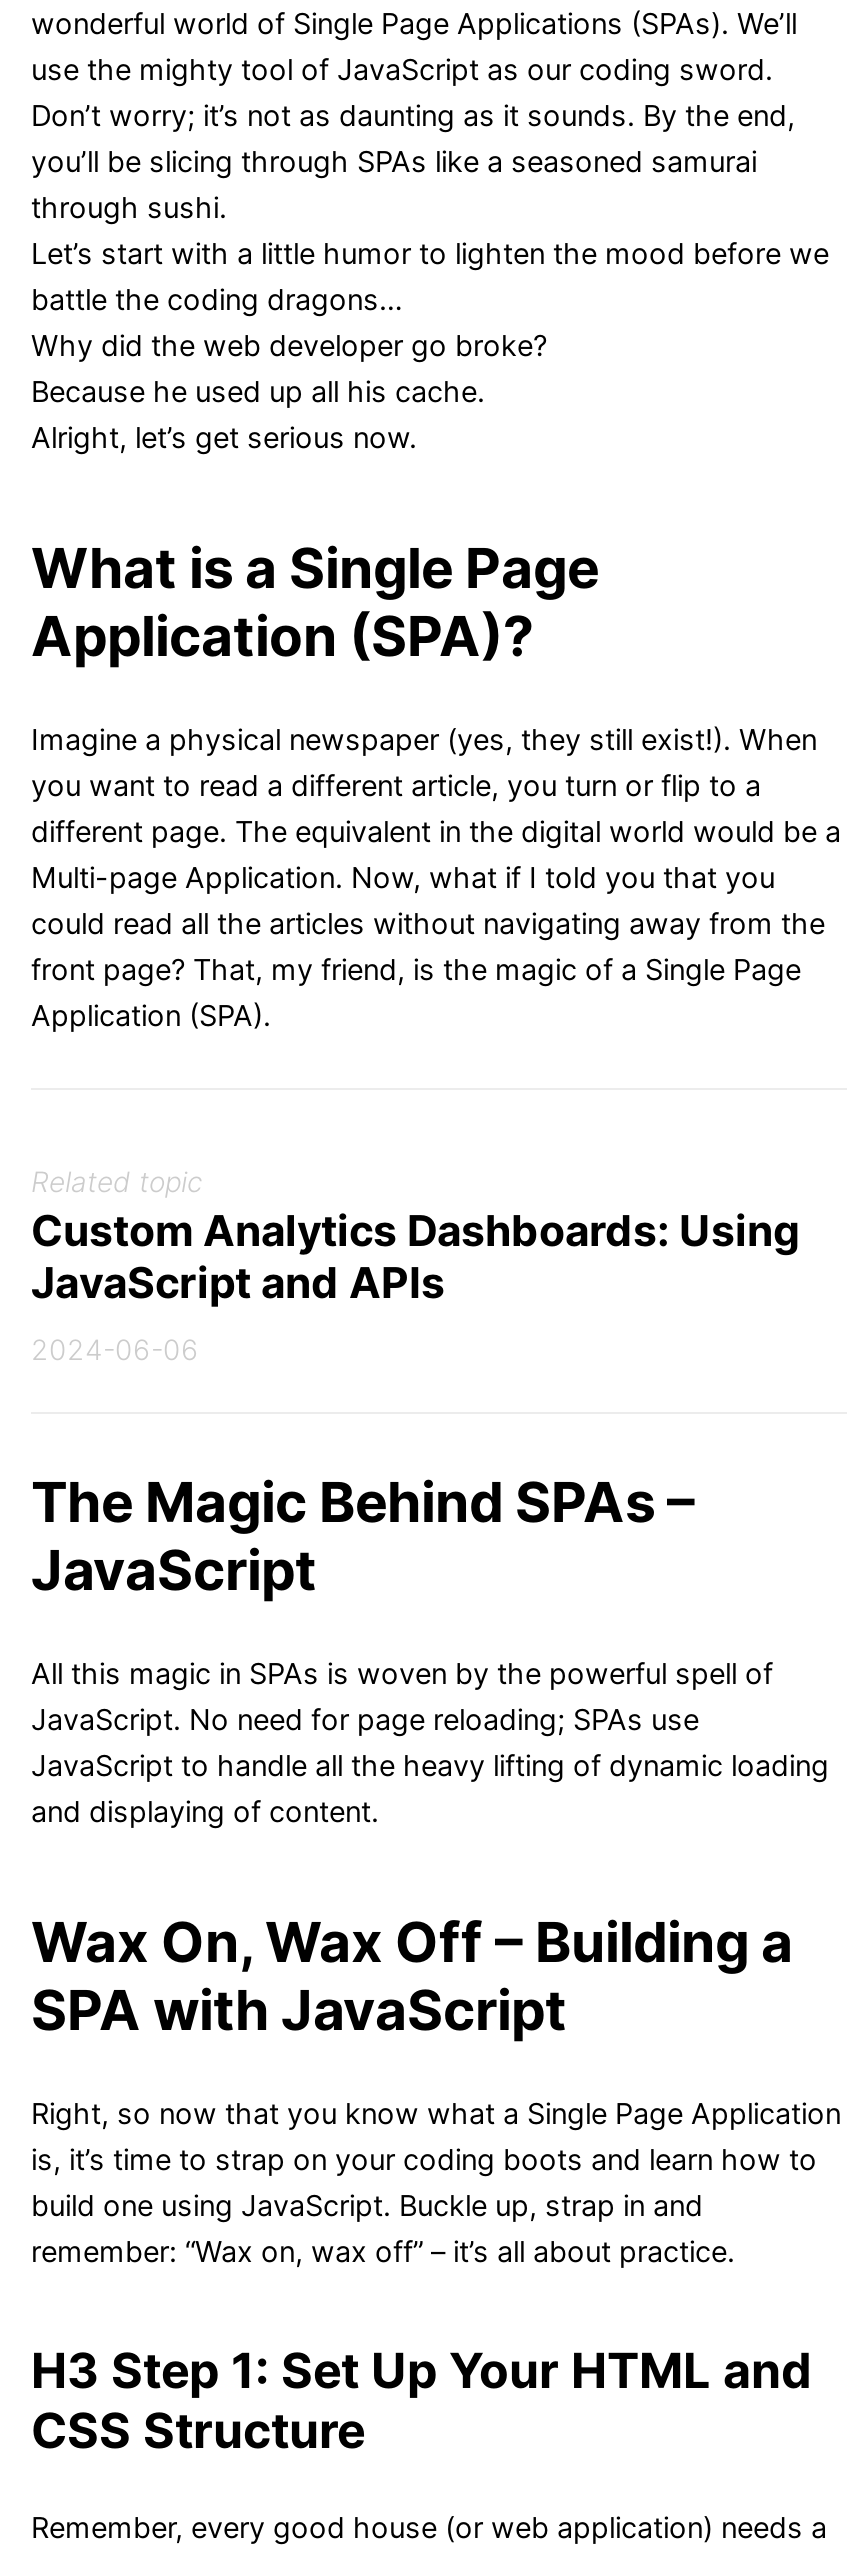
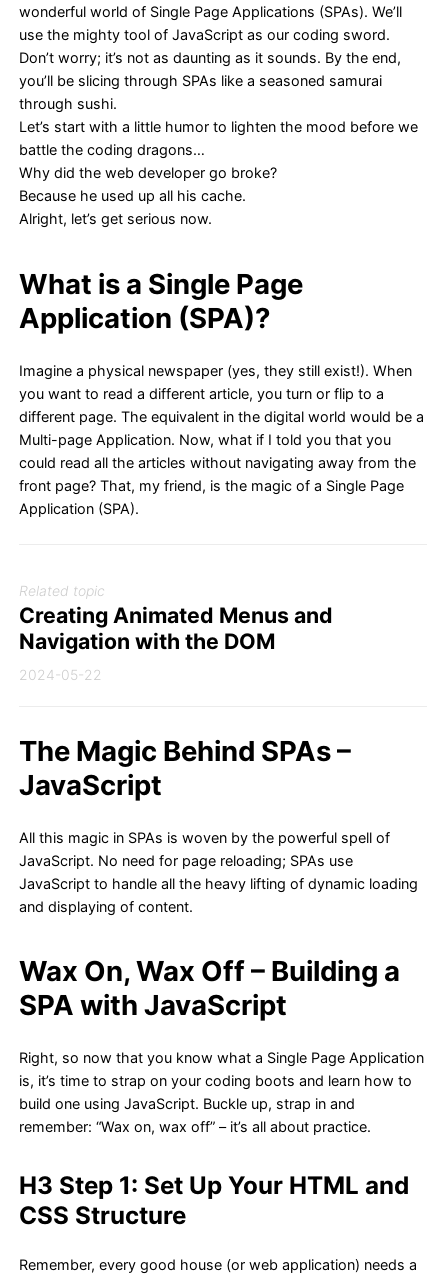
- Custom Analytics Dashboards: Using
- JavaScript and APIs
+ Creating Animated Menus and
+ Navigation with the DOM

- 2024-06-06
+ 2024-05-22
